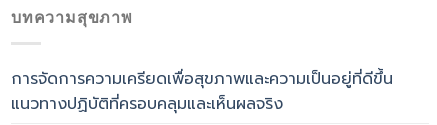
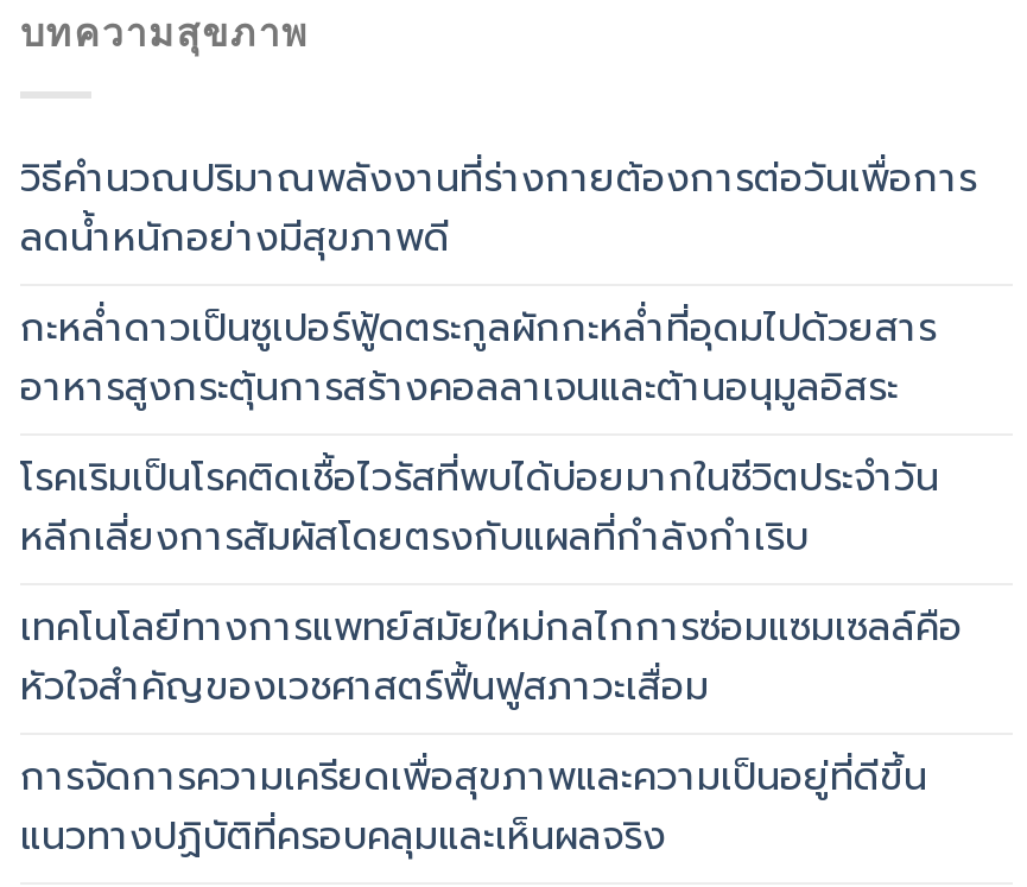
+ วิธีคำนวณปริมาณพลังงานที่ร่างกายต้องการต่อวันเพื่อการ
+ ลดน้ำหนักอย่างมีสุขภาพดี
+ กะหล่ำดาวเป็นซูเปอร์ฟู้ดตระกูลผักกะหล่ำที่อุดมไปด้วยสาร
+ อาหารสูงกระตุ้นการสร้างคอลลาเจนและต้านอนุมูลอิสระ
+ โรคเริมเป็นโรคติดเชื้อไวรัสที่พบได้บ่อยมากในชีวิตประจำวัน
+ หลีกเลี่ยงการสัมผัสโดยตรงกับแผลที่กำลังกำเริบ
+ เทคโนโลยีทางการแพทย์สมัยใหม่กลไกการซ่อมแซมเซลล์คือ
+ หัวใจสำคัญของเวชศาสตร์ฟื้นฟูสภาวะเสื่อม
